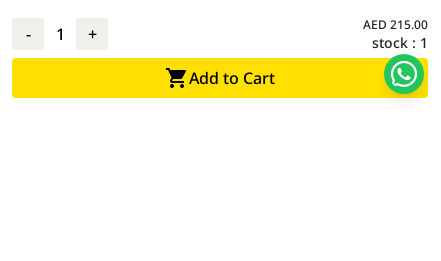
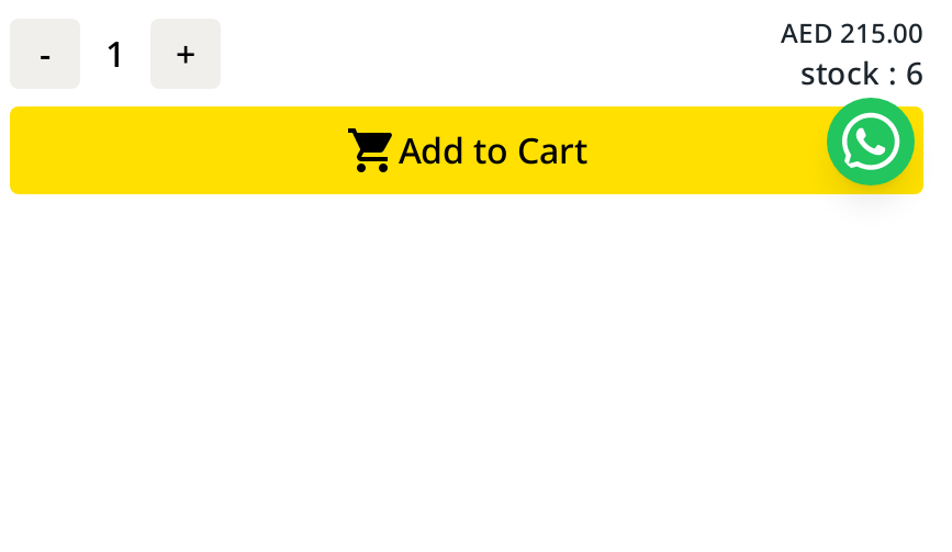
- stock : 1
+ stock : 6
